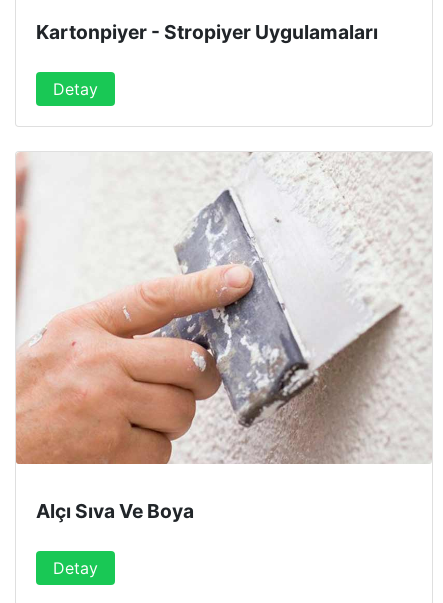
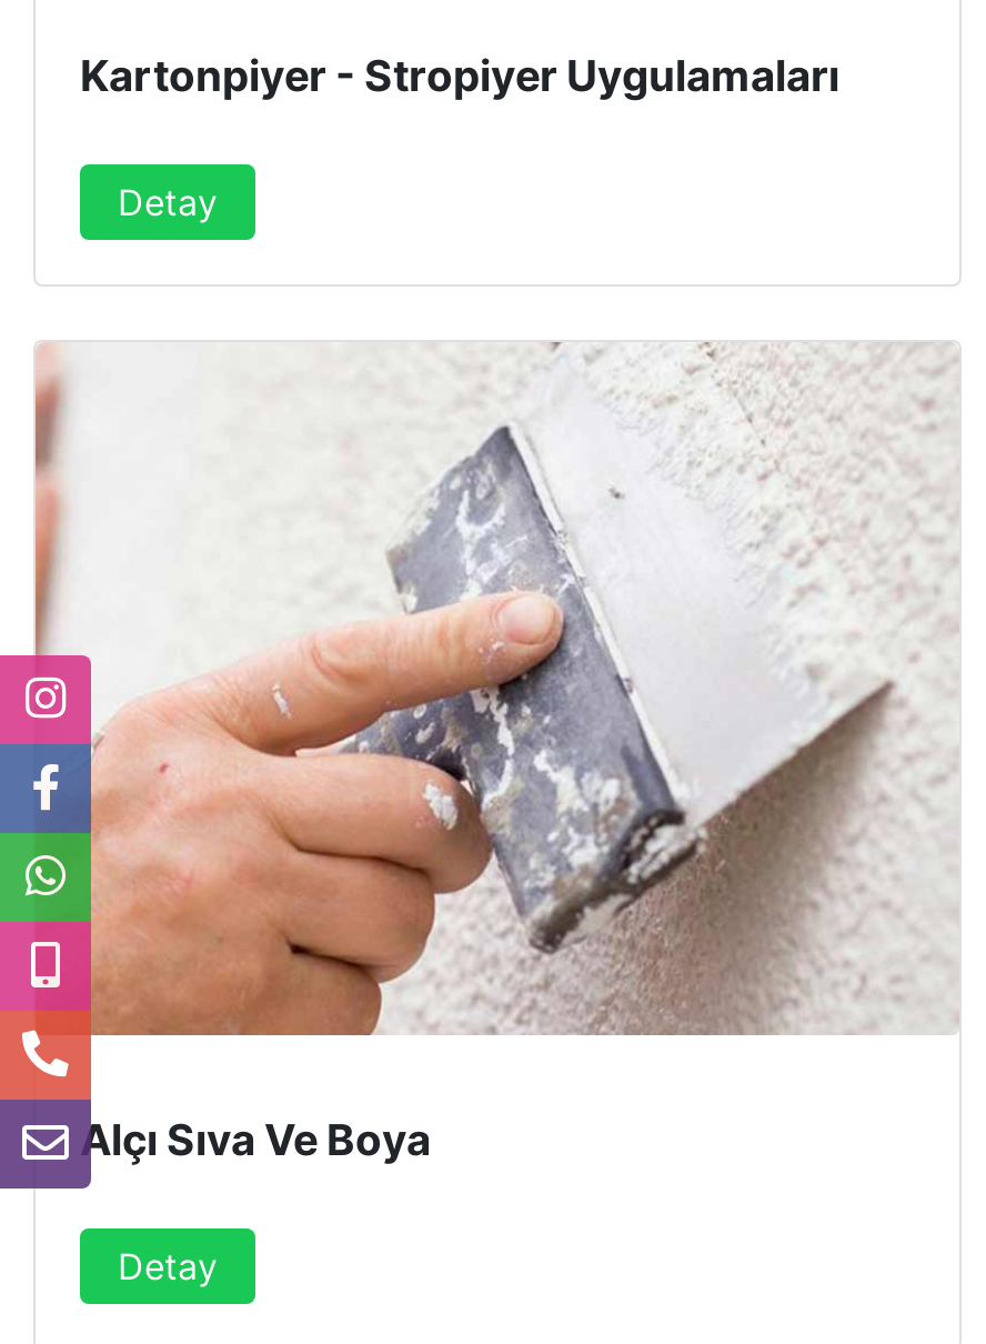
- [image]
+ [image]
